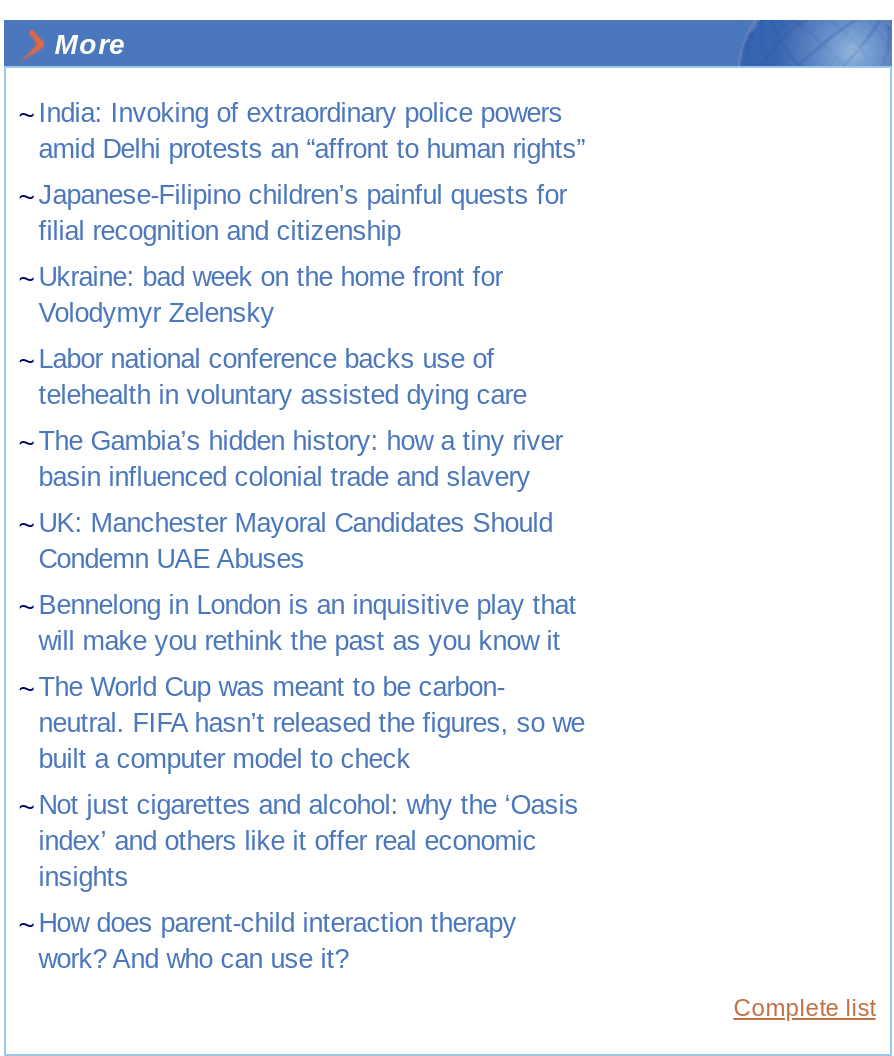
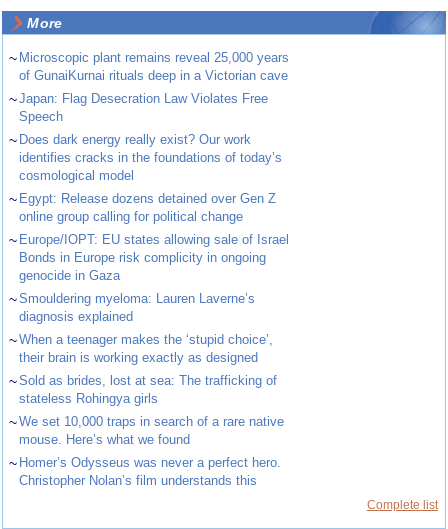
- ~ India: Invoking of extraordinary police powers
- amid Delhi protests an “affront to human rights”
+ ~ Microscopic plant remains reveal 25,000 years
+ of GunaiKurnai rituals deep in a Victorian cave

- ~ Japanese-Filipino children’s painful quests for
- filial recognition and citizenship
+ ~ Japan: Flag Desecration Law Violates Free
+ Speech

- ~ Ukraine: bad week on the home front for
- Volodymyr Zelensky
+ ~ Does dark energy really exist? Our work
+ identifies cracks in the foundations of today’s
+ cosmological model

- ~ Labor national conference backs use of
- telehealth in voluntary assisted dying care
+ ~ Egypt: Release dozens detained over Gen Z
+ online group calling for political change

- ~ The Gambia’s hidden history: how a tiny river
- basin influenced colonial trade and slavery
+ ~ Europe/IOPT: EU states allowing sale of Israel
+ Bonds in Europe risk complicity in ongoing
+ genocide in Gaza

- ~ UK: Manchester Mayoral Candidates Should
- Condemn UAE Abuses
+ ~ Smouldering myeloma: Lauren Laverne’s
+ diagnosis explained

- ~ Bennelong in London is an inquisitive play that
- will make you rethink the past as you know it
+ ~ When a teenager makes the ‘stupid choice’,
+ their brain is working exactly as designed

- ~ The World Cup was meant to be carbon-
- neutral. FIFA hasn’t released the figures, so we
- built a computer model to check
+ ~ Sold as brides, lost at sea: The trafficking of
+ stateless Rohingya girls

- ~ Not just cigarettes and alcohol: why the ‘Oasis
- index’ and others like it offer real economic
- insights
+ ~ We set 10,000 traps in search of a rare native
+ mouse. Here’s what we found

- ~ How does parent-child interaction therapy
- work? And who can use it?
+ ~ Homer’s Odysseus was never a perfect hero.
+ Christopher Nolan’s film understands this
